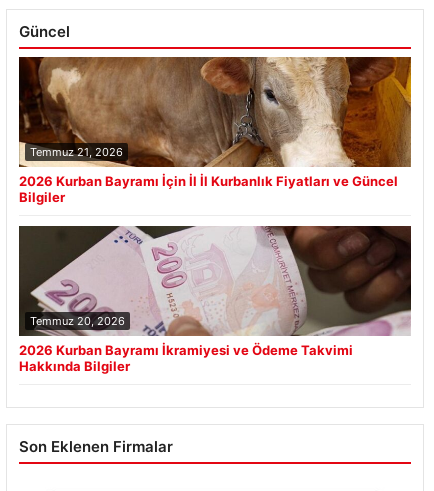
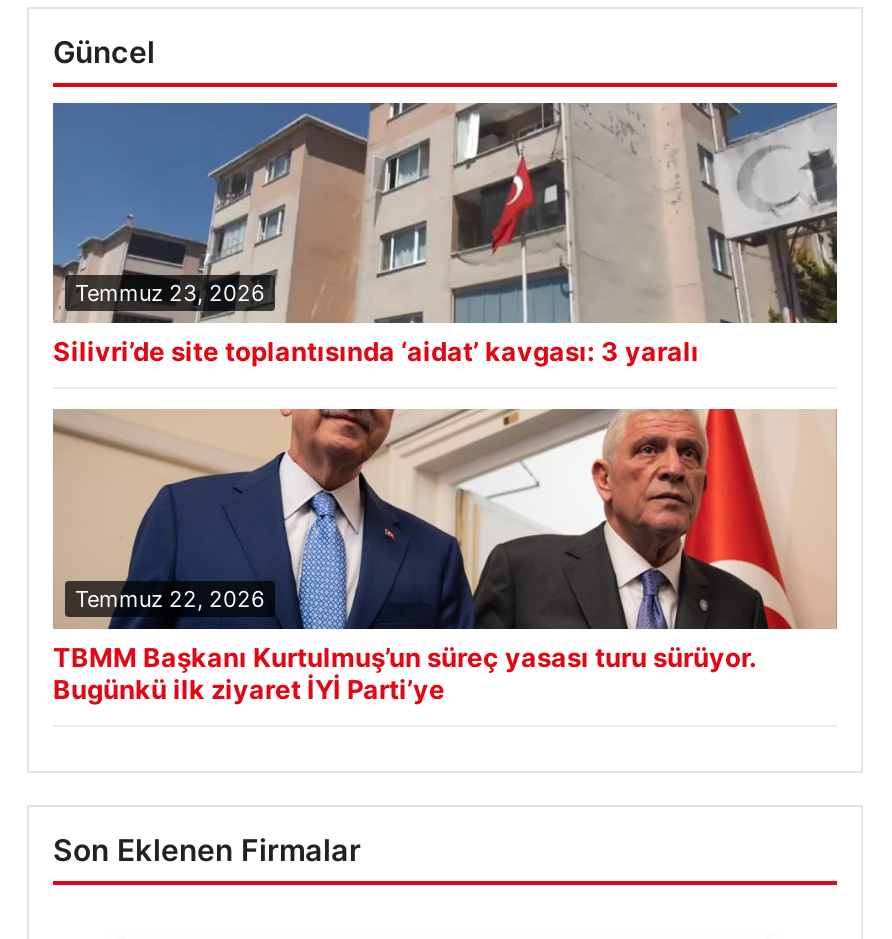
- [image]
- Temmuz 21, 2026
+ [image]
+ Temmuz 23, 2026

- 2026 Kurban Bayramı İçin İl İl Kurbanlık Fiyatları ve Güncel
- Bilgiler
+ Silivri’de site toplantısında ‘aidat’ kavgası: 3 yaralı

- [image]
- Temmuz 20, 2026
+ [image]
+ Temmuz 22, 2026

- 2026 Kurban Bayramı İkramiyesi ve Ödeme Takvimi
- Hakkında Bilgiler
+ TBMM Başkanı Kurtulmuş’un süreç yasası turu sürüyor.
+ Bugünkü ilk ziyaret İYİ Parti’ye
